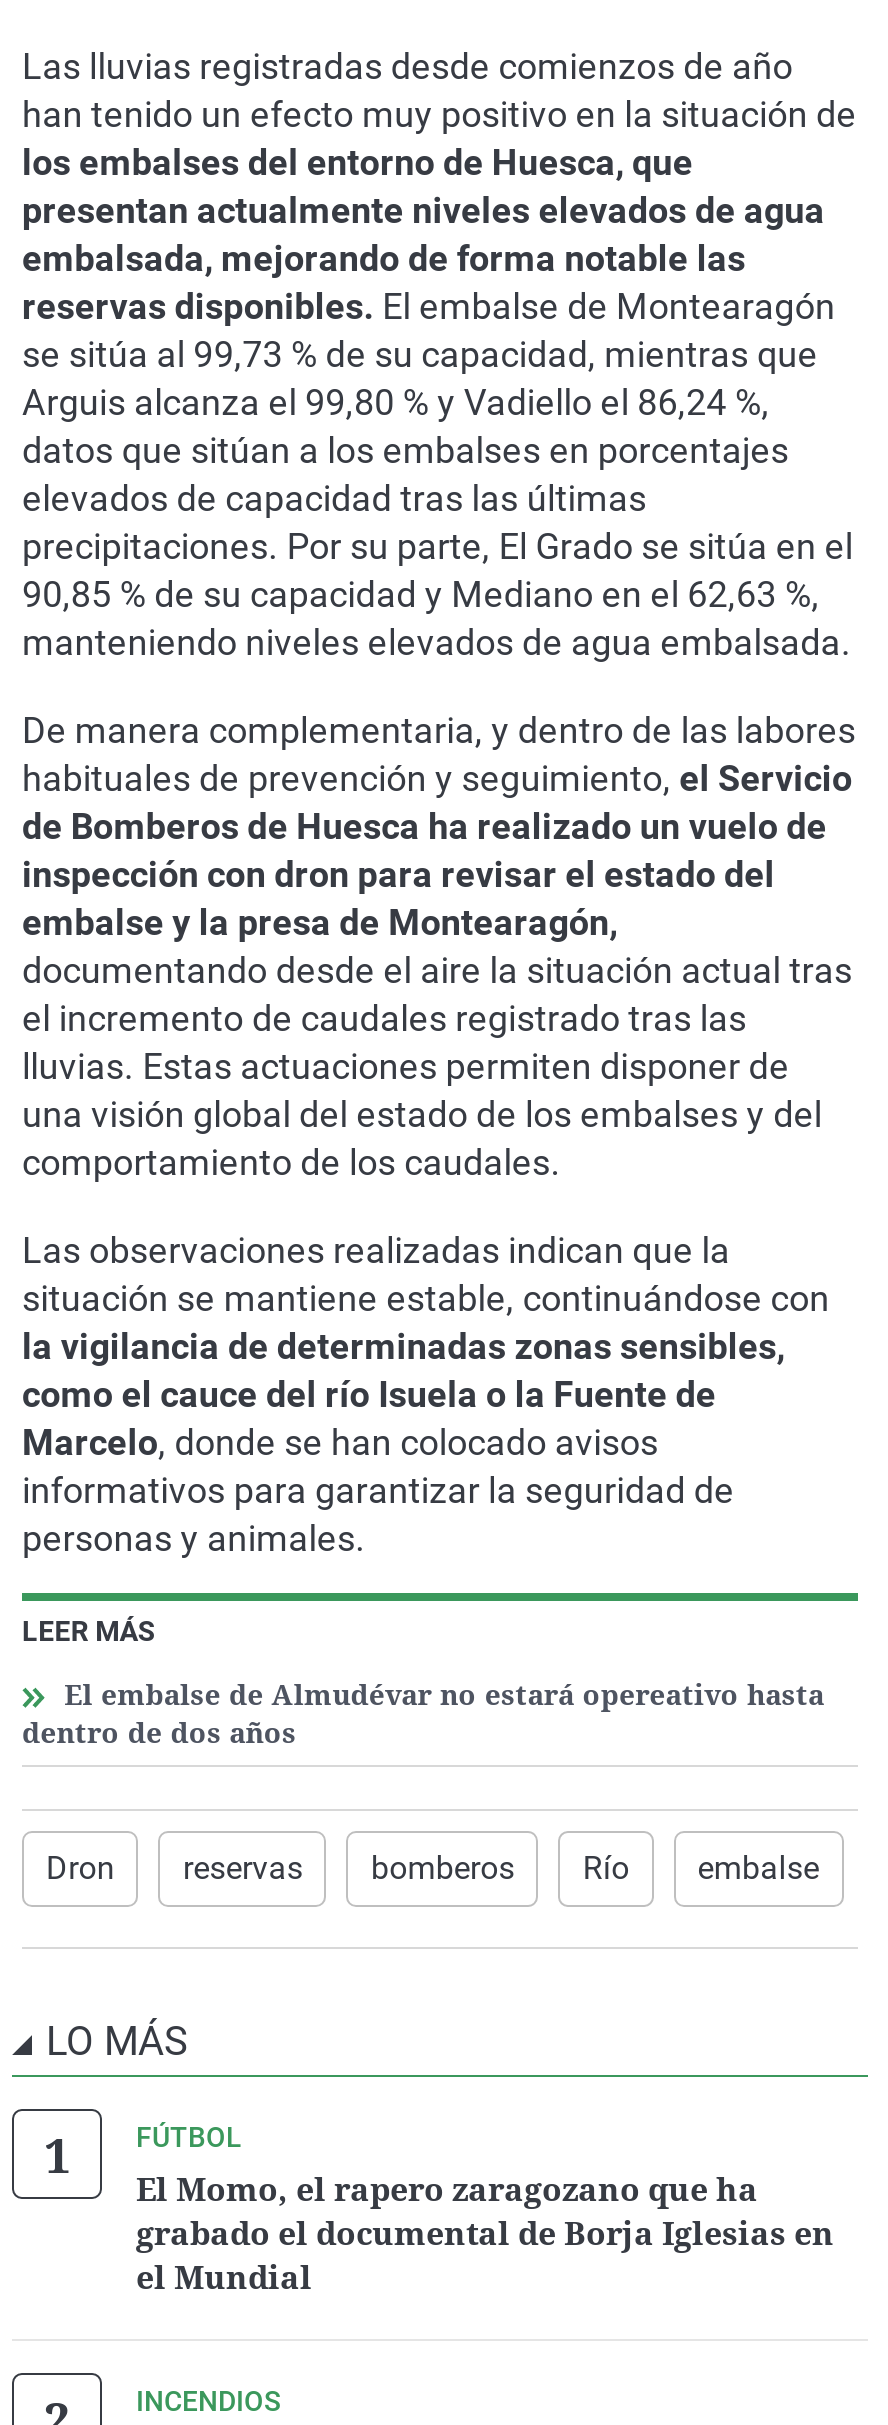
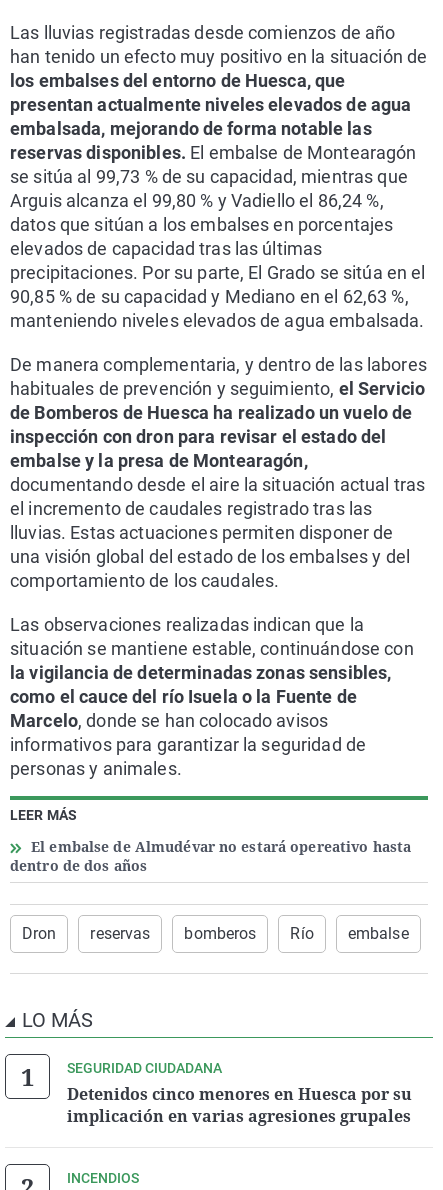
- FÚTBOL
- El Momo, el rapero zaragozano que ha
- grabado el documental de Borja Iglesias en
- el Mundial
+ SEGURIDAD CIUDADANA
+ Detenidos cinco menores en Huesca por su
+ implicación en varias agresiones grupales
